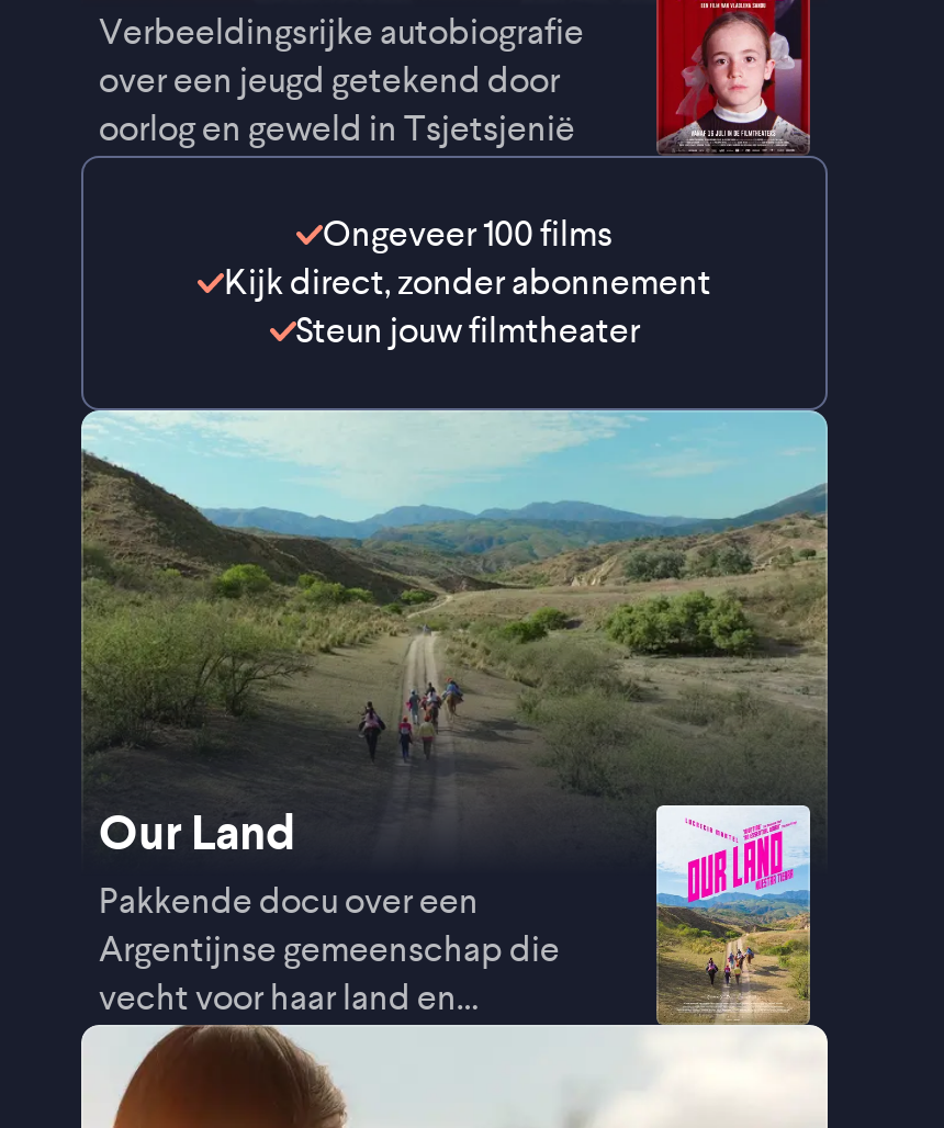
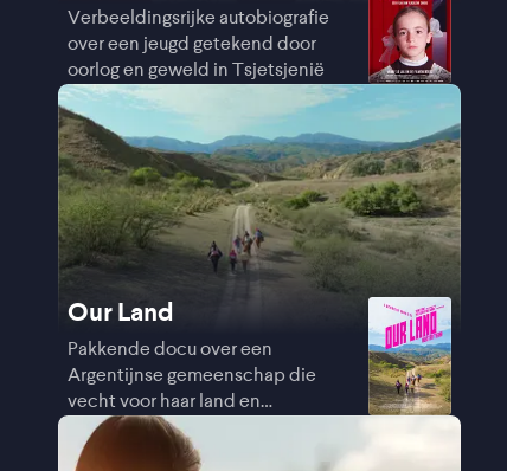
- [image]
- Ongeveer 100 films
- Kijk direct, zonder abonnement
- Steun jouw filmtheater
